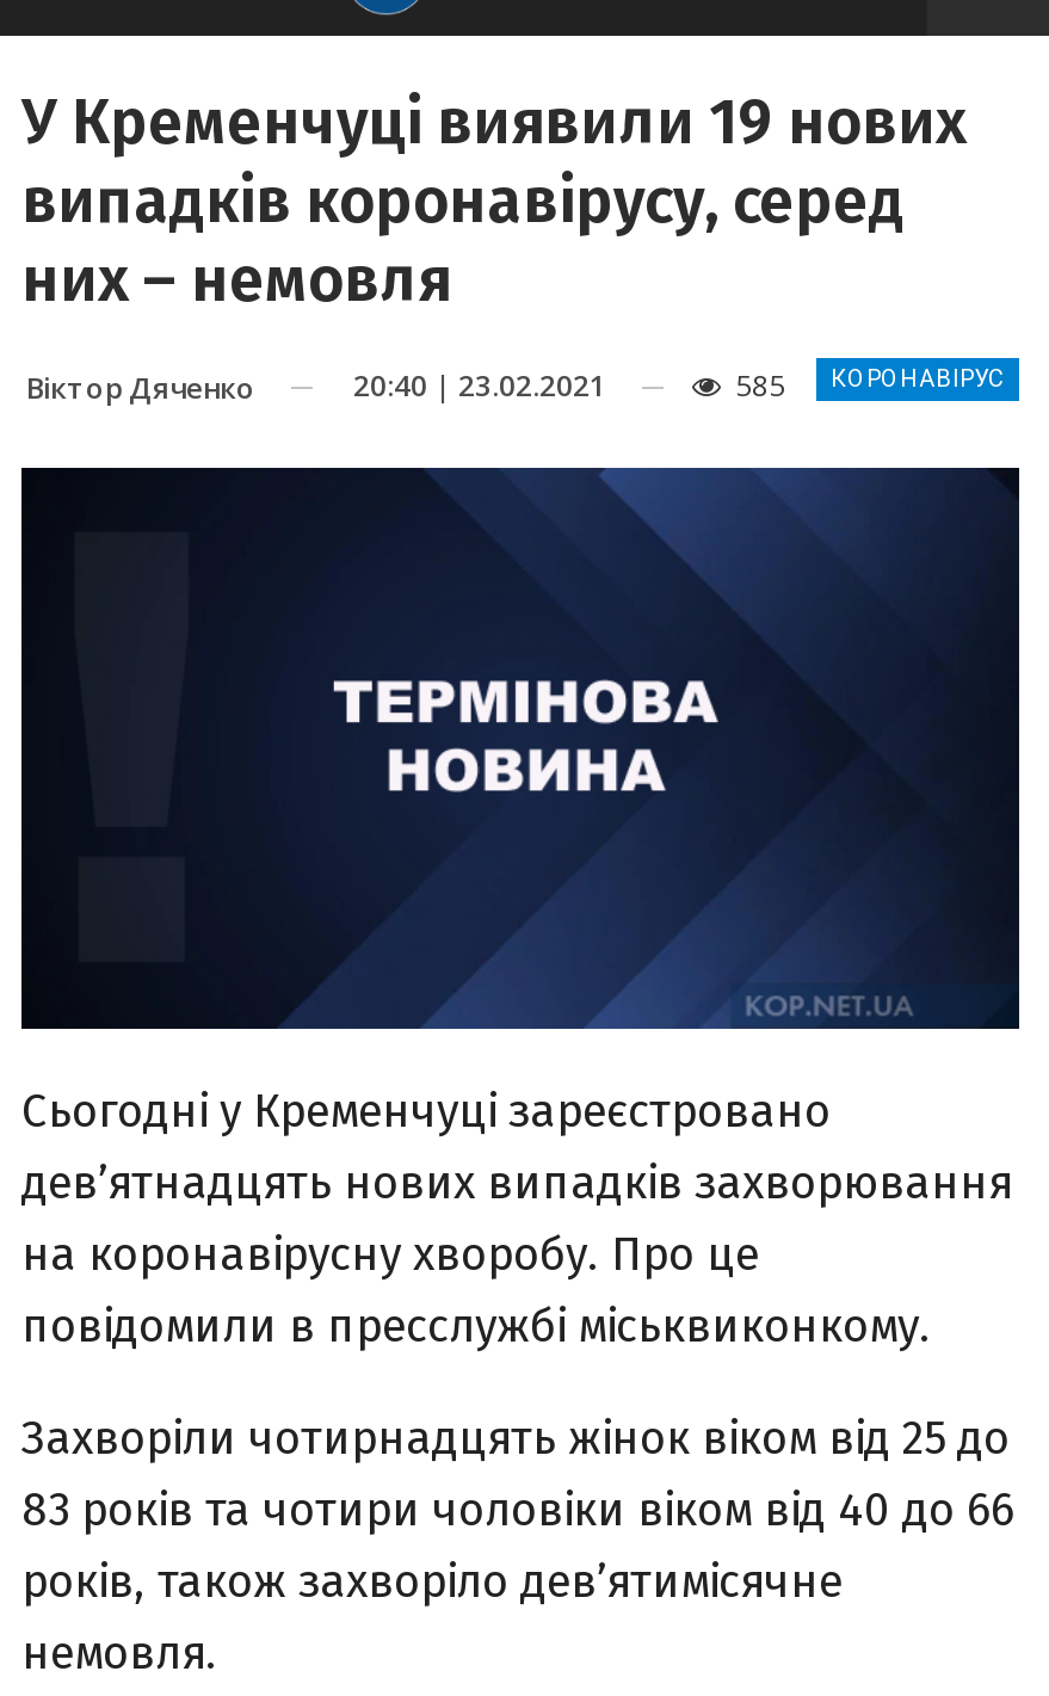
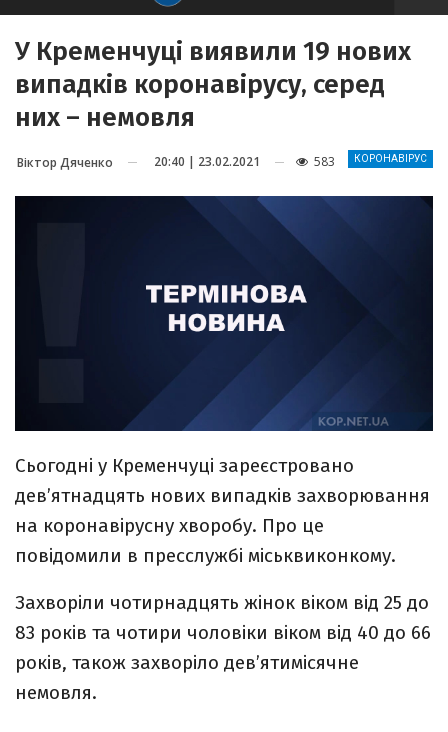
- 585 КОРОНАВІРУС
+ 583 КОРОНАВІРУС
